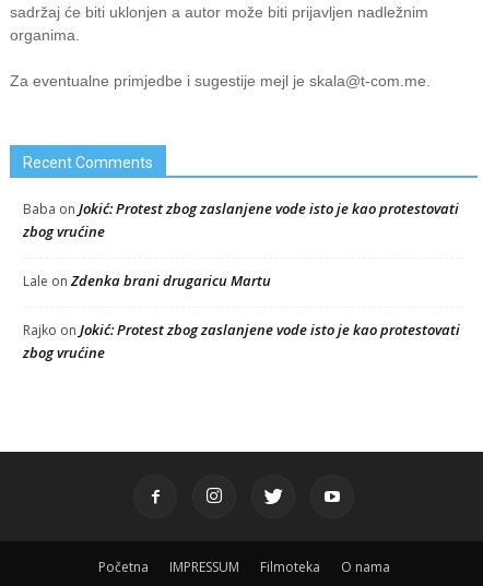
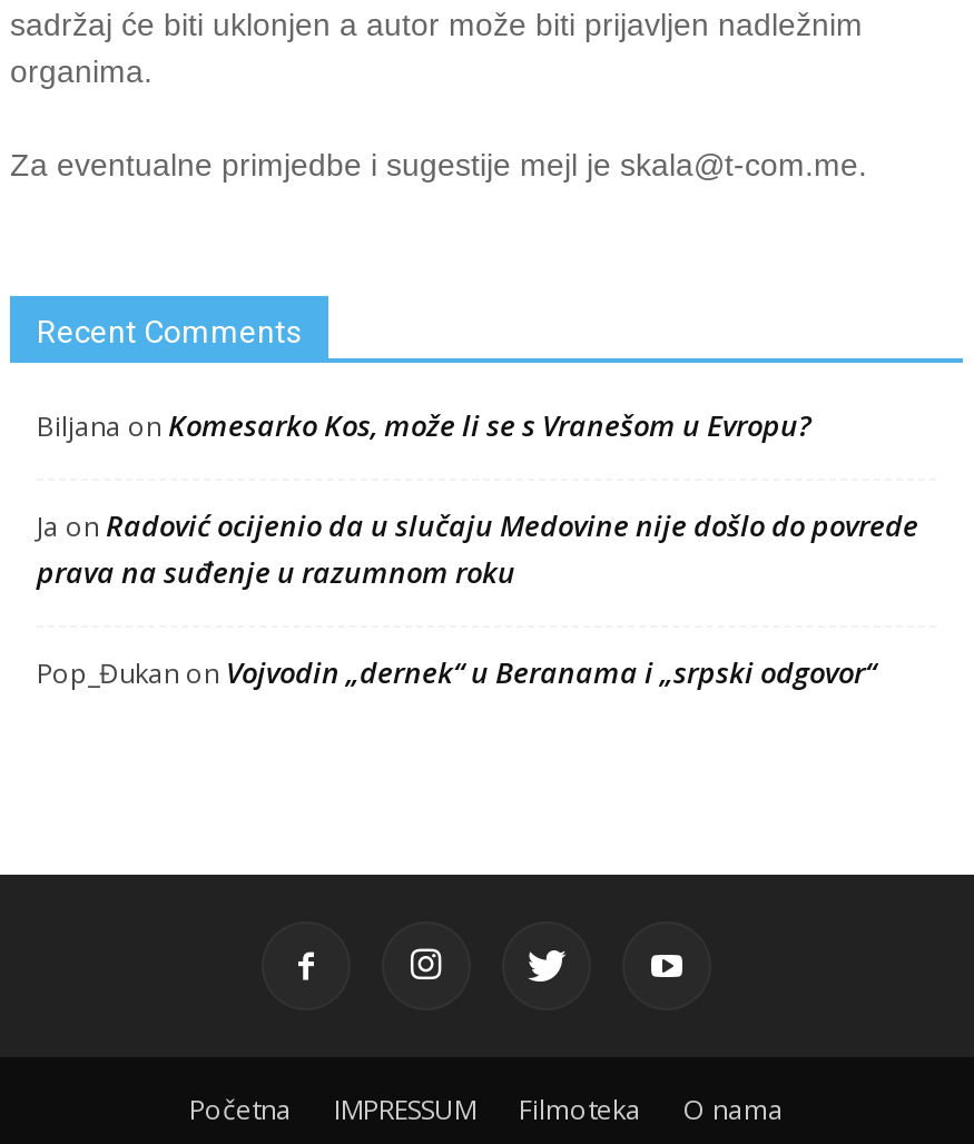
- Baba on Jokić: Protest zbog zaslanjene vode isto je kao protestovati
- zbog vrućine
+ Biljana on Komesarko Kos, može li se s Vranešom u Evropu?

- Lale on Zdenka brani drugaricu Martu
+ Ja on Radović ocijenio da u slučaju Medovine nije došlo do povrede
+ prava na suđenje u razumnom roku

- Rajko on Jokić: Protest zbog zaslanjene vode isto je kao protestovati
- zbog vrućine
+ Pop_Đukan on Vojvodin „dernek“ u Beranama i „srpski odgovor“
